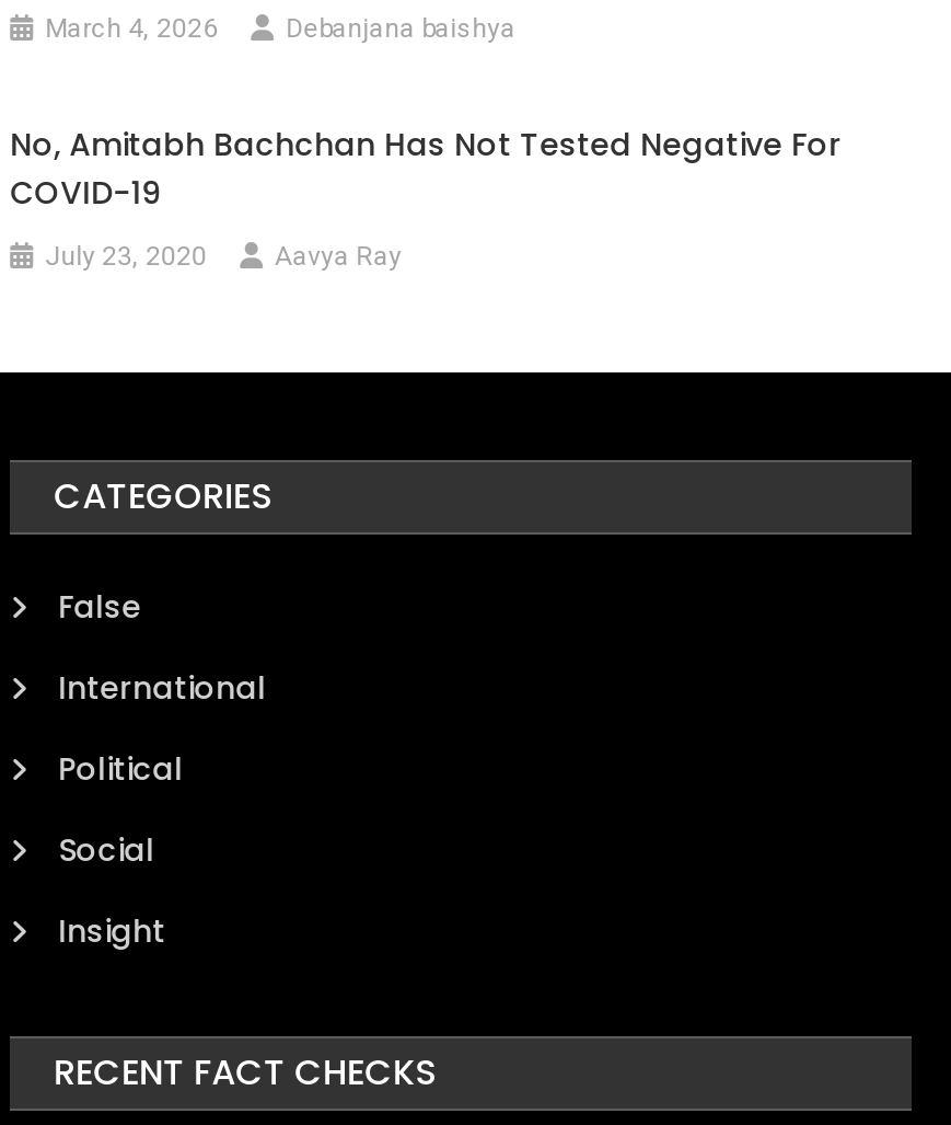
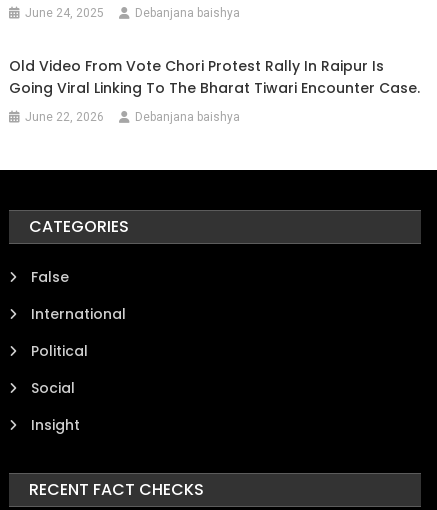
- March 4, 2026
+ June 24, 2025

- No, Amitabh Bachchan Has Not Tested Negative For
- COVID-19
+ Old Video From Vote Chori Protest Rally In Raipur Is
+ Going Viral Linking To The Bharat Tiwari Encounter Case.

- July 23, 2020
- Aavya Ray
+ June 22, 2026
+ Debanjana baishya
